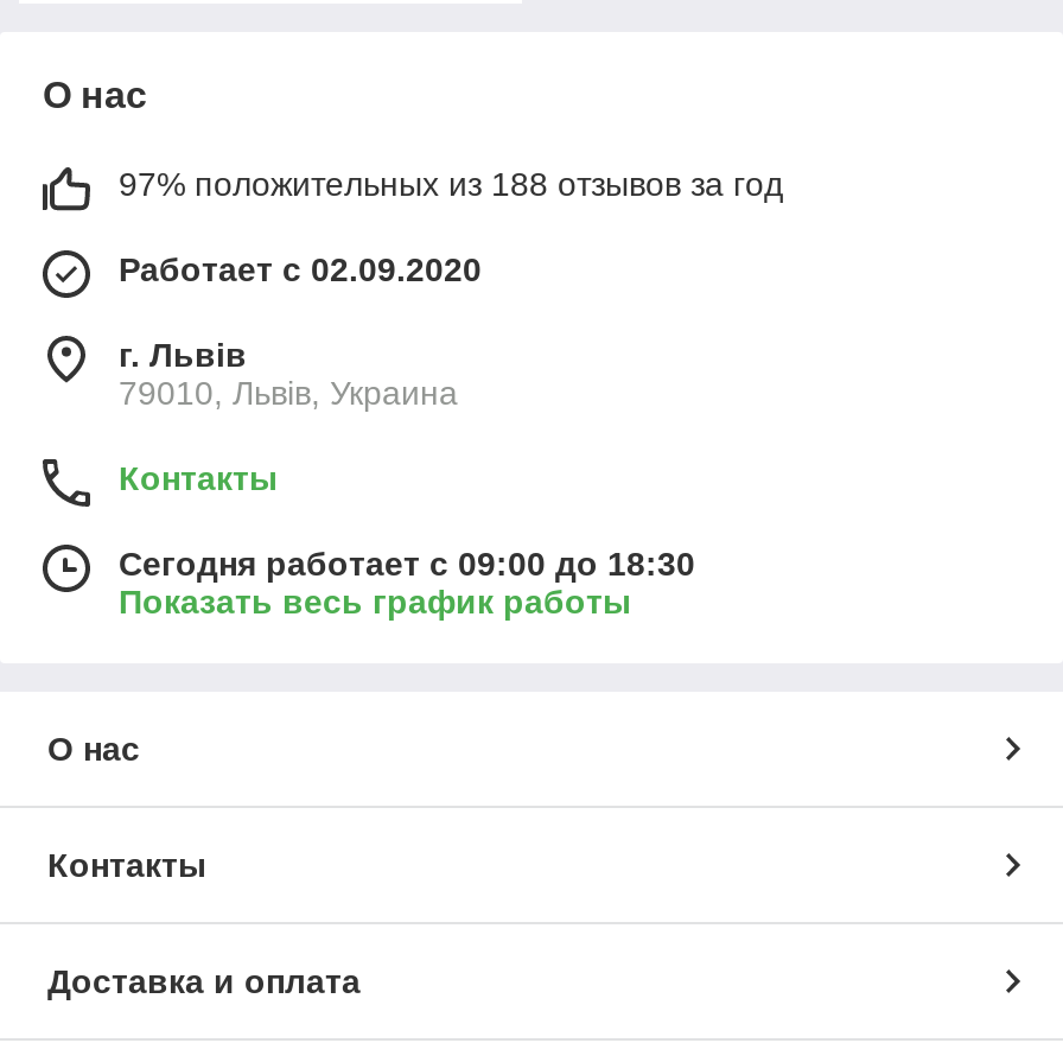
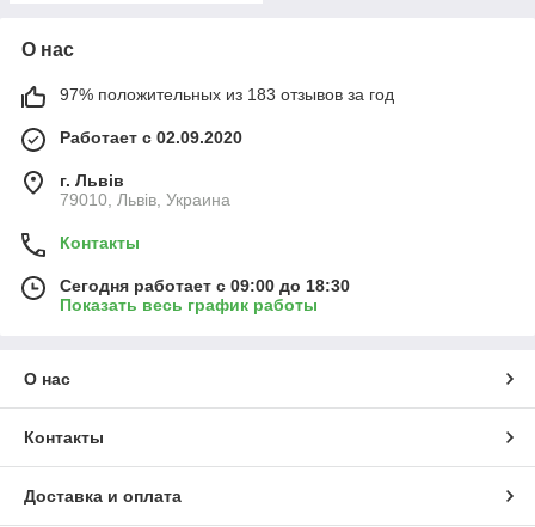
- 97% положительных из 188 отзывов за год
+ 97% положительных из 183 отзывов за год
